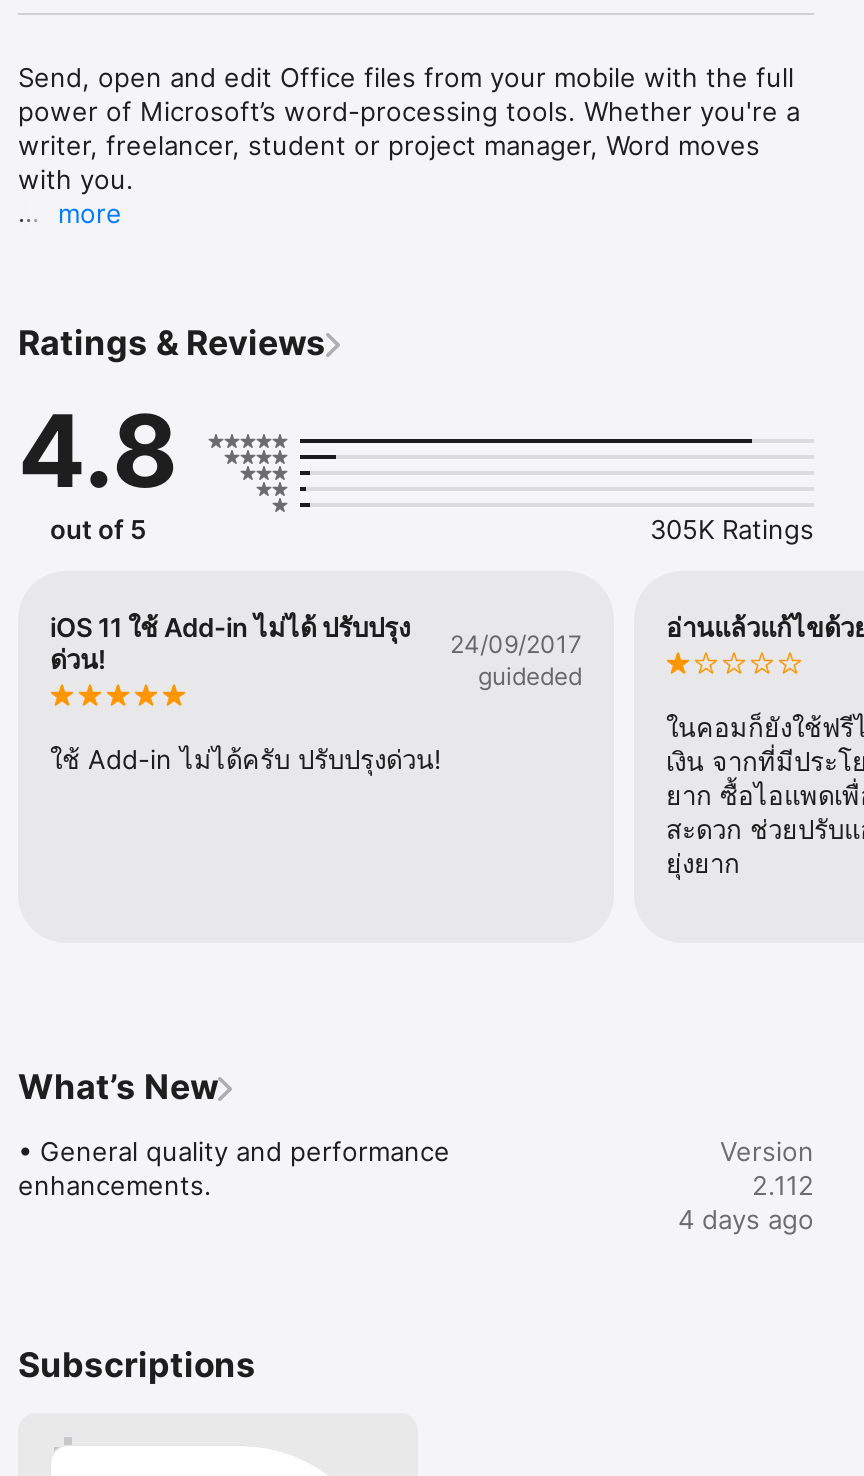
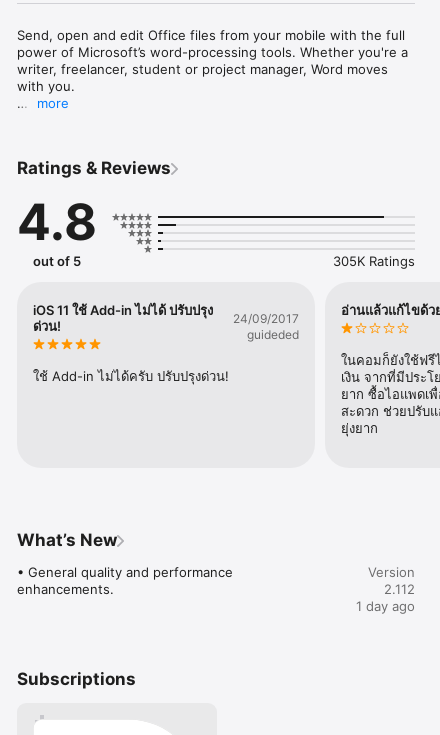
- 4 days ago
+ 1 day ago
